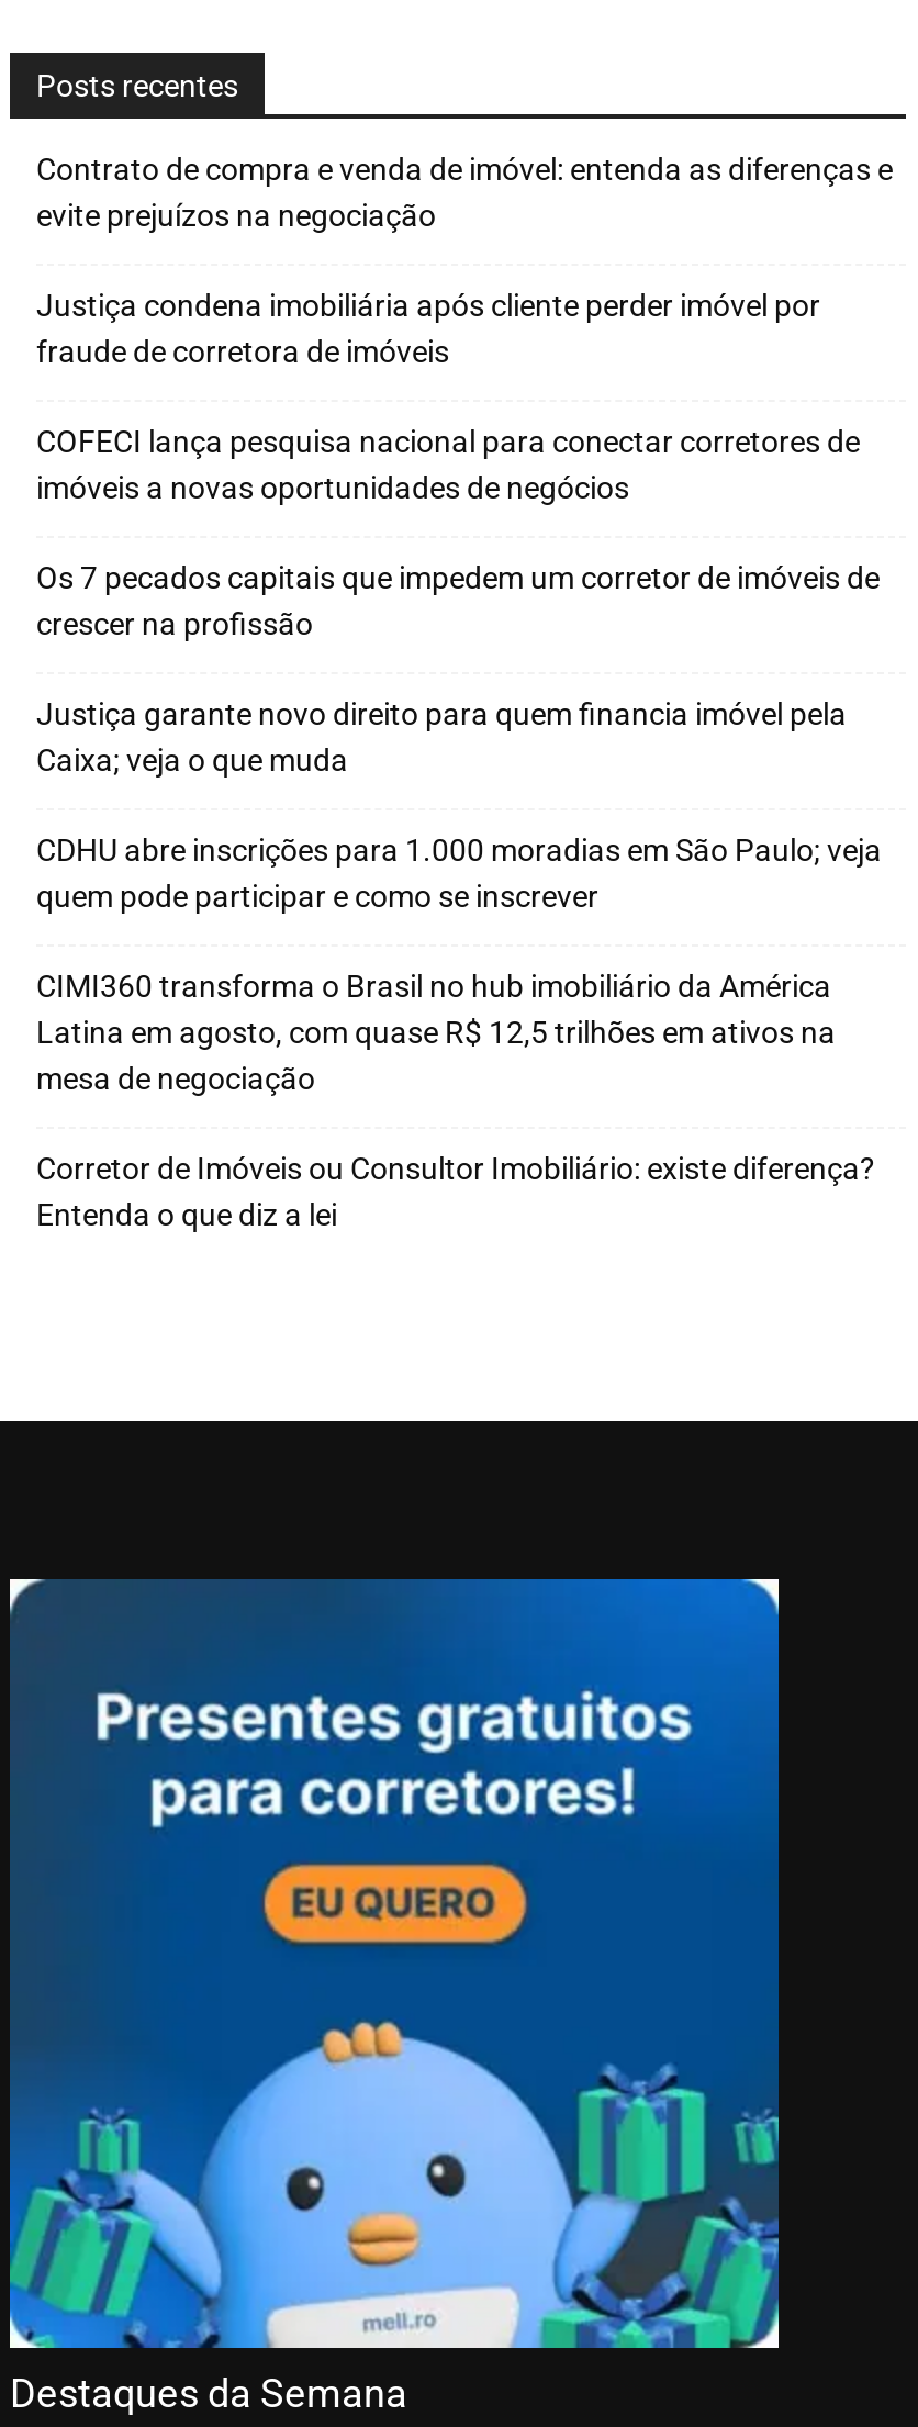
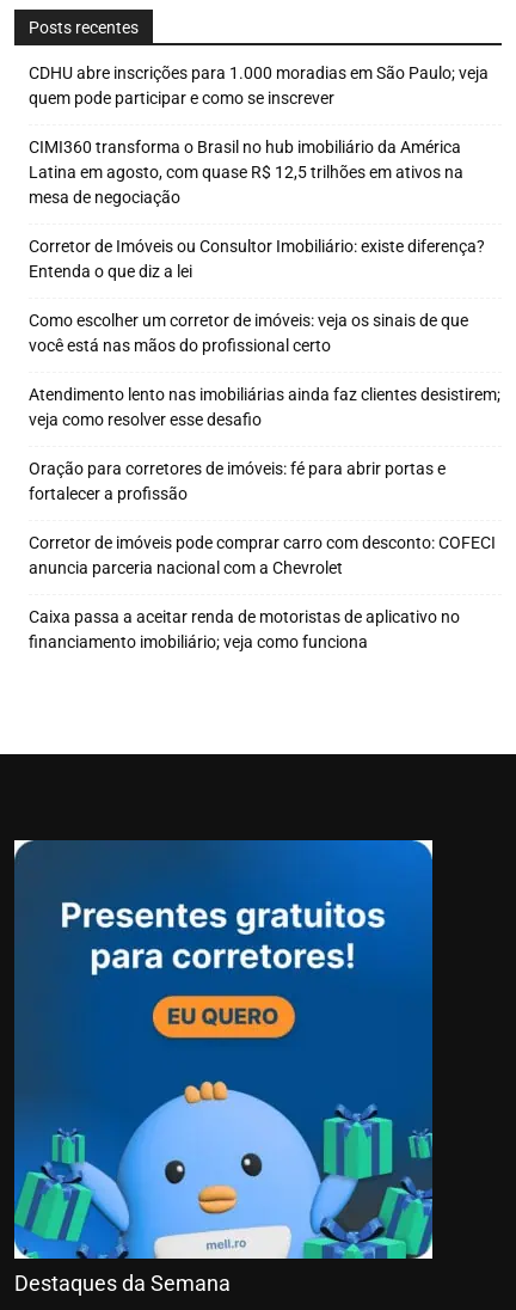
- Contrato de compra e venda de imóvel: entenda as diferenças e
- evite prejuízos na negociação
- Justiça condena imobiliária após cliente perder imóvel por
- fraude de corretora de imóveis
- COFECI lança pesquisa nacional para conectar corretores de
- imóveis a novas oportunidades de negócios
- Os 7 pecados capitais que impedem um corretor de imóveis de
- crescer na profissão
- Justiça garante novo direito para quem financia imóvel pela
- Caixa; veja o que muda

moved up: CDHU abre inscrições para 1.000 moradias em São Paulo; veja | quem pode participar e como se inscrever | CIMI360 transforma o Brasil no hub imobiliário da América | Latina em agosto, com quase R$ 12,5 trilhões em ativos na | mesa de negociação | Corretor de Imóveis ou Consultor Imobiliário: existe diferença? | Entenda o que diz a lei

+ Como escolher um corretor de imóveis: veja os sinais de que
+ você está nas mãos do profissional certo
+ Atendimento lento nas imobiliárias ainda faz clientes desistirem;
+ veja como resolver esse desafio
+ Oração para corretores de imóveis: fé para abrir portas e
+ fortalecer a profissão
+ Corretor de imóveis pode comprar carro com desconto: COFECI
+ anuncia parceria nacional com a Chevrolet
+ Caixa passa a aceitar renda de motoristas de aplicativo no
+ financiamento imobiliário; veja como funciona
